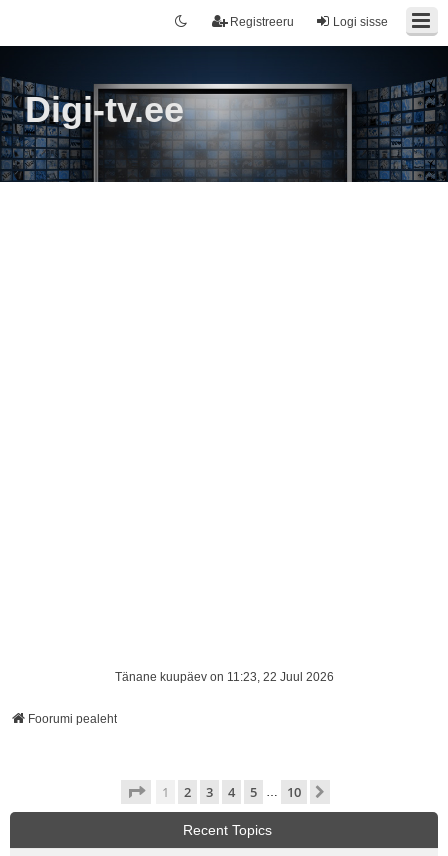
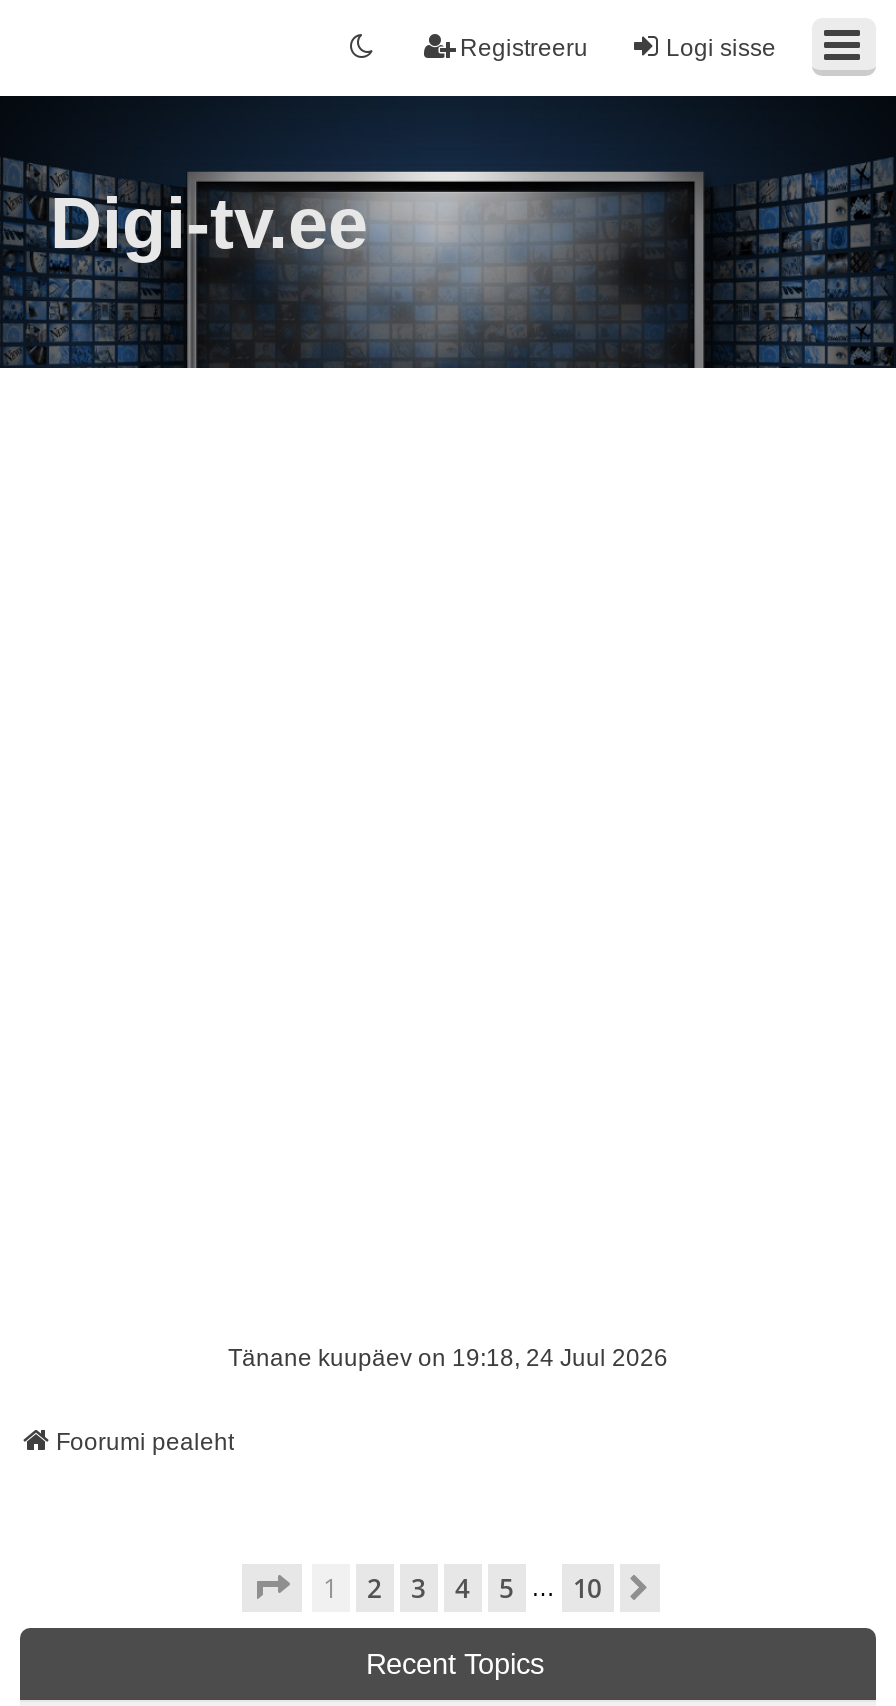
- Tänane kuupäev on 11:23, 22 Juul 2026
+ Tänane kuupäev on 19:18, 24 Juul 2026
